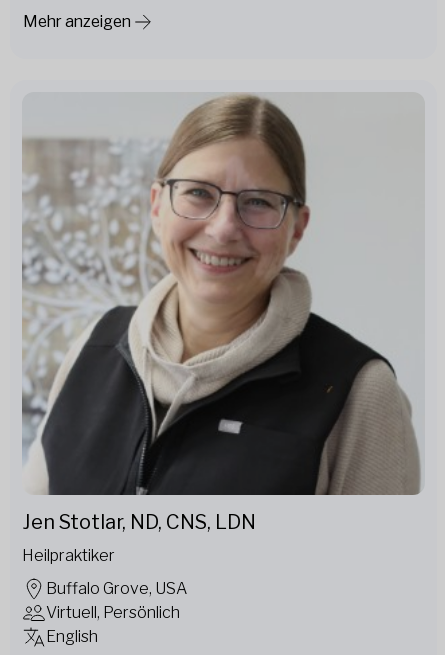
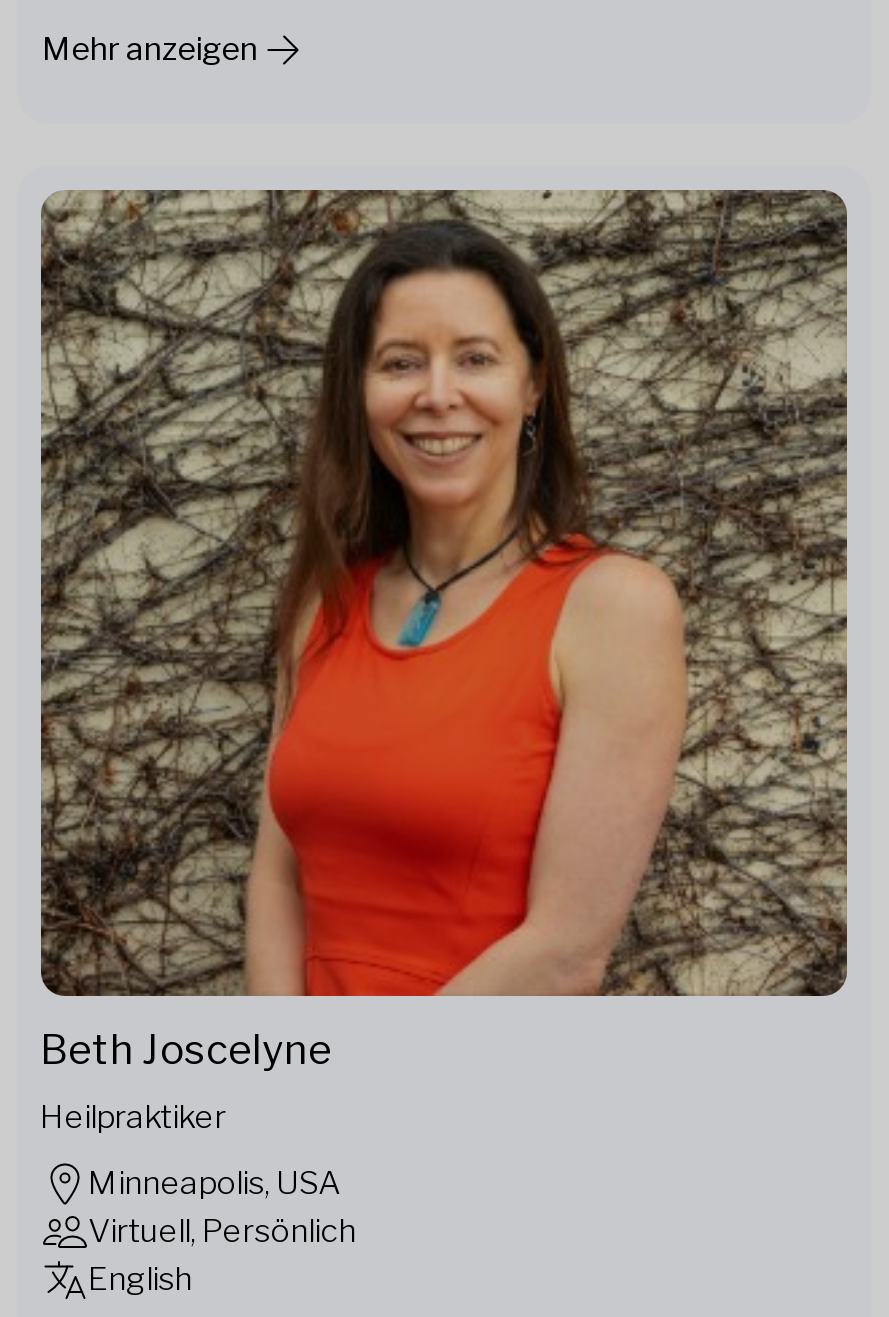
- [image]
- Jen Stotlar, ND, CNS, LDN
+ [image]
+ Beth Joscelyne

- Buffalo Grove, USA
+ Minneapolis, USA
